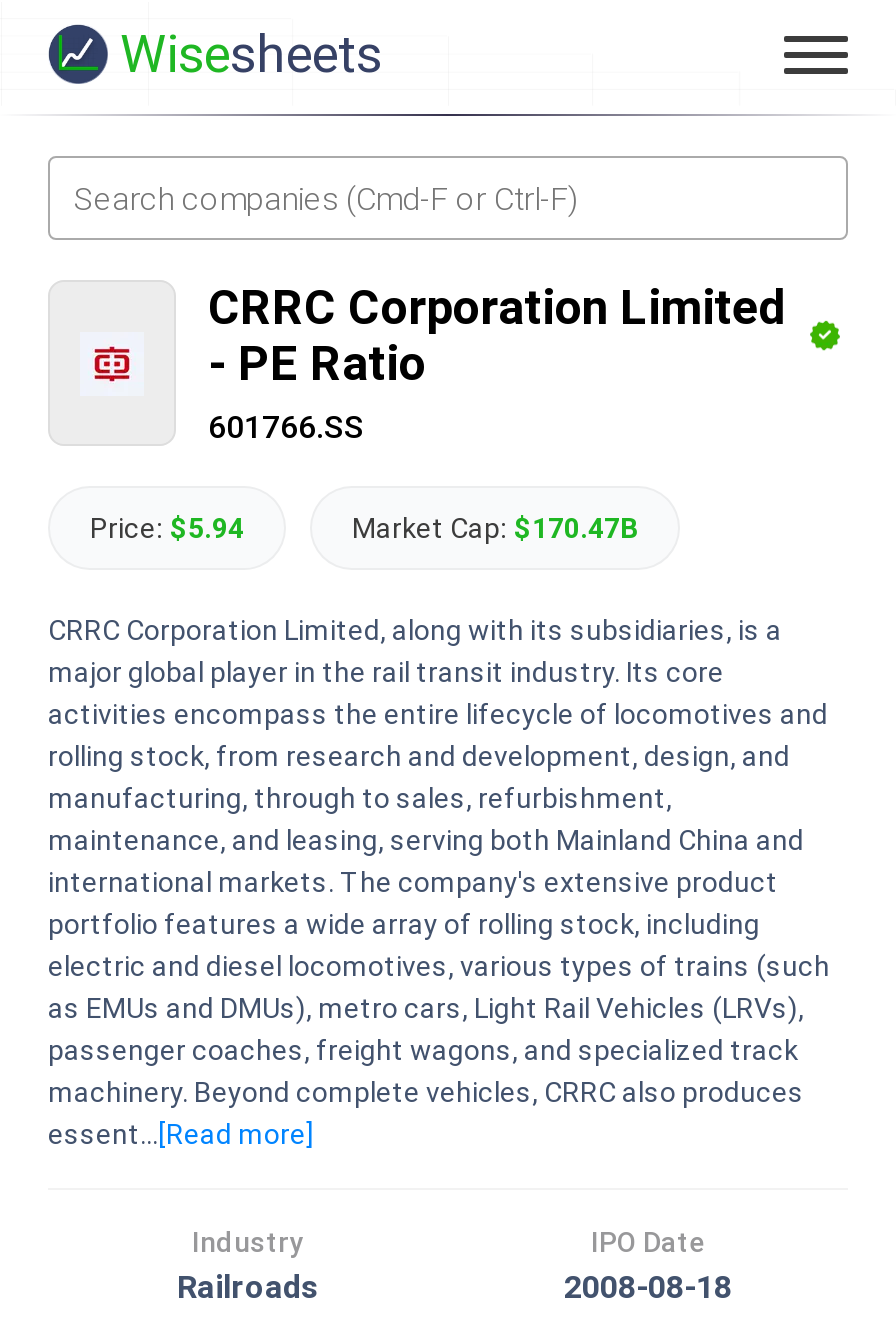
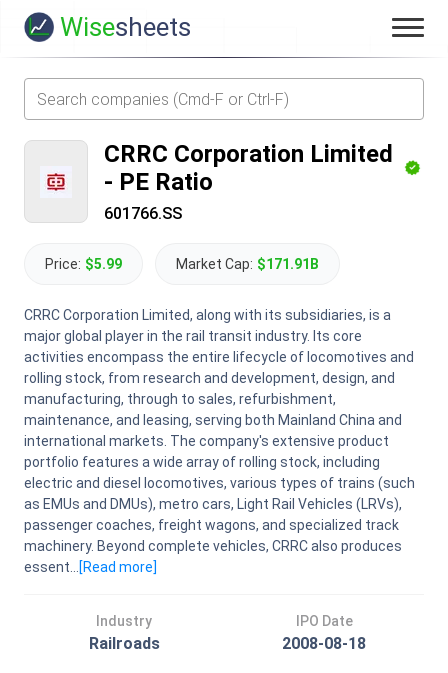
- Price: $5.94
+ Price: $5.99

- Market Cap: $170.47B
+ Market Cap: $171.91B
